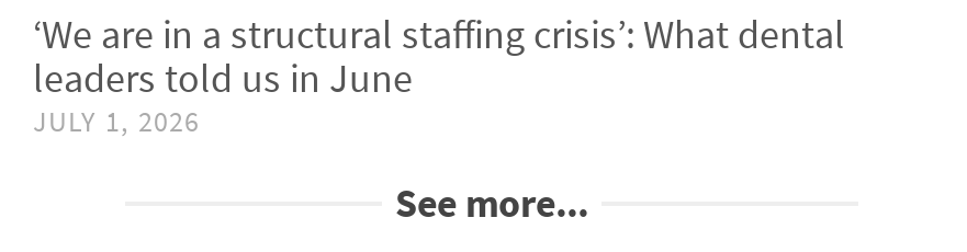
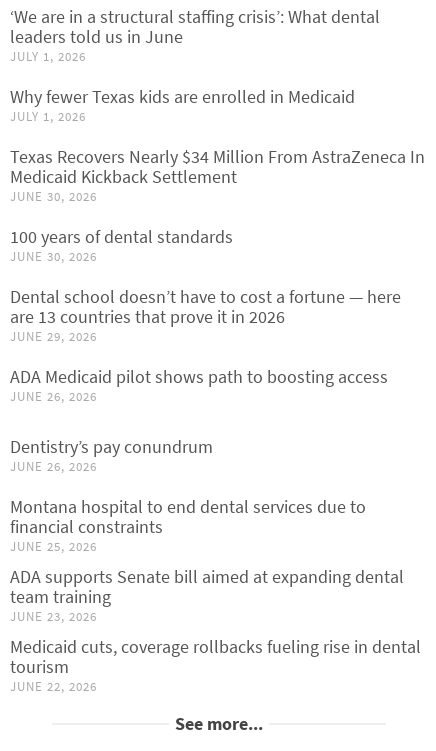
+ Why fewer Texas kids are enrolled in Medicaid
+ JULY 1, 2026
+ Texas Recovers Nearly $34 Million From AstraZeneca In
+ Medicaid Kickback Settlement
+ JUNE 30, 2026
+ 100 years of dental standards
+ JUNE 30, 2026
+ Dental school doesn’t have to cost a fortune — here
+ are 13 countries that prove it in 2026
+ JUNE 29, 2026
+ ADA Medicaid pilot shows path to boosting access
+ JUNE 26, 2026
+ Dentistry’s pay conundrum
+ JUNE 26, 2026
+ Montana hospital to end dental services due to
+ financial constraints
+ JUNE 25, 2026
+ ADA supports Senate bill aimed at expanding dental
+ team training
+ JUNE 23, 2026
+ Medicaid cuts, coverage rollbacks fueling rise in dental
+ tourism
+ JUNE 22, 2026
